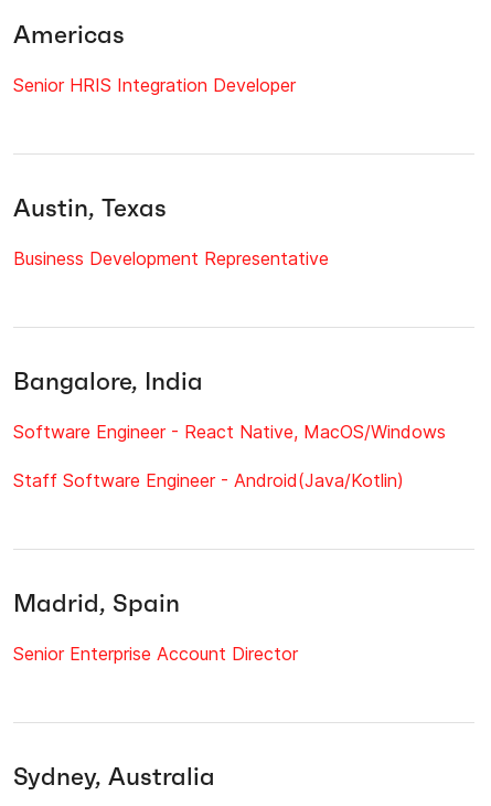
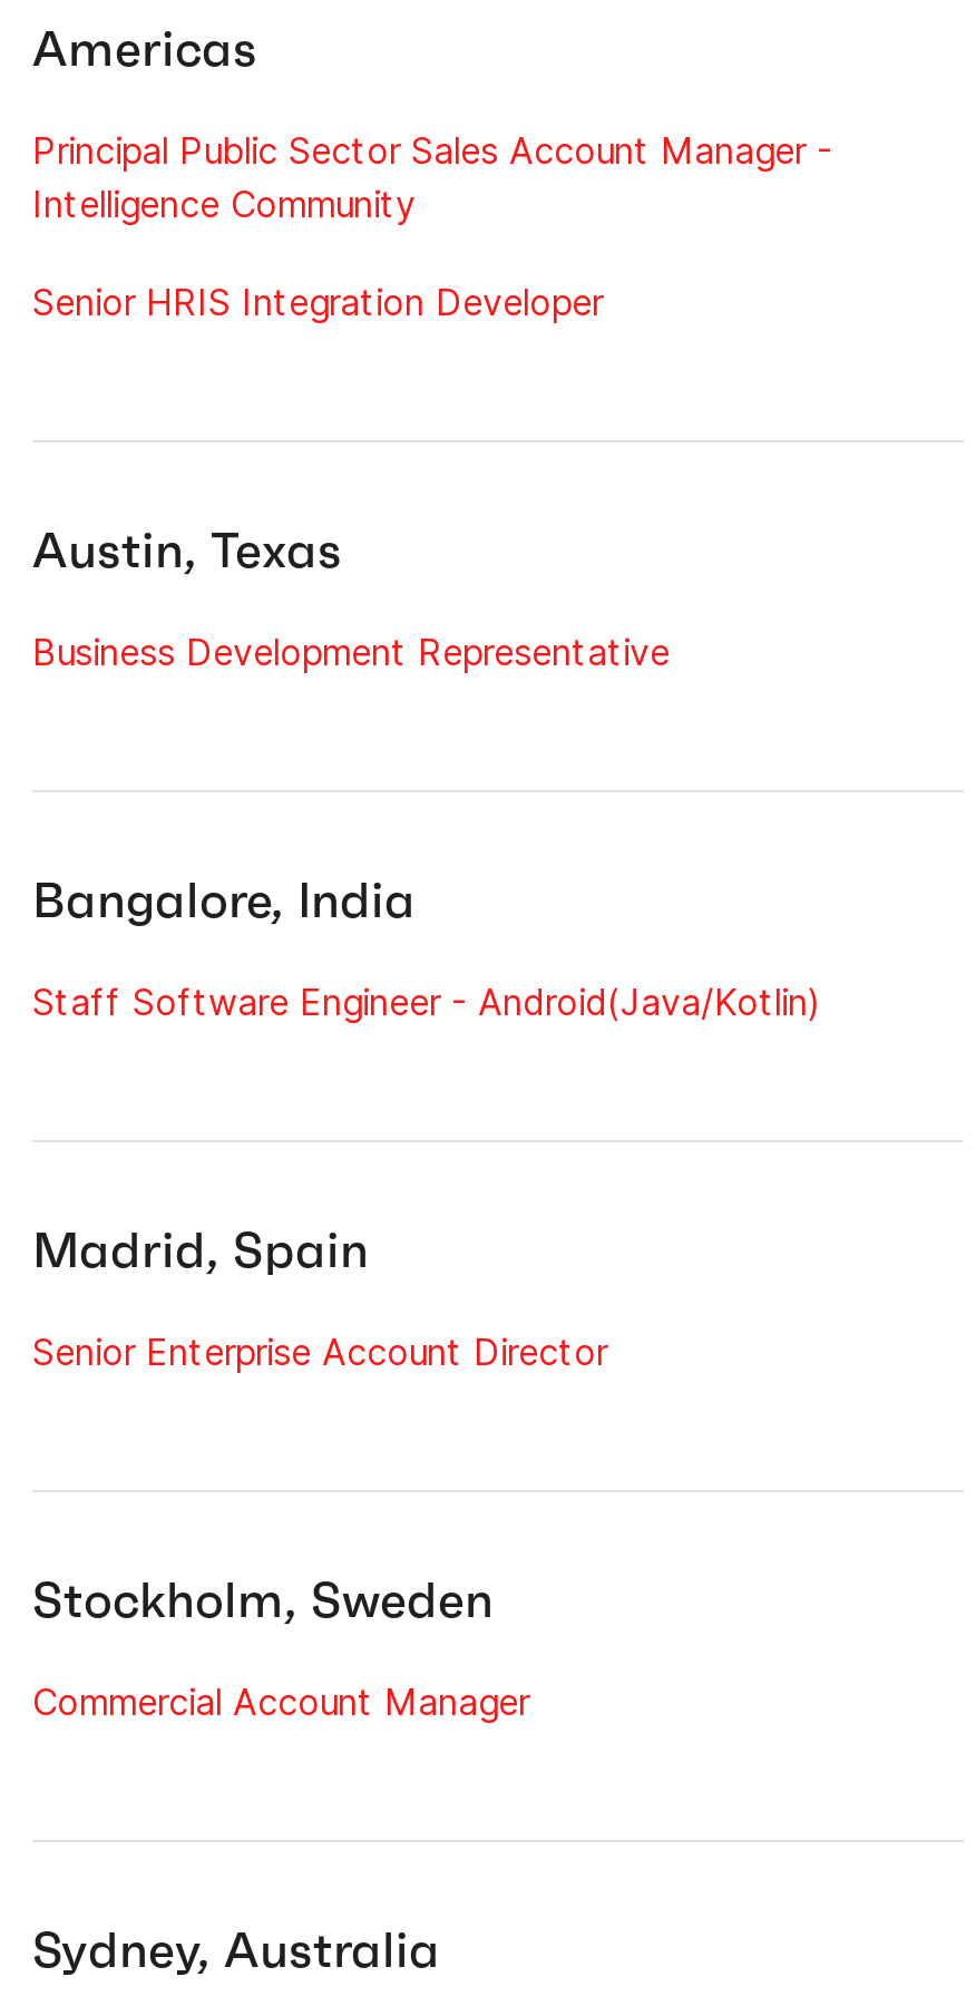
+ Principal Public Sector Sales Account Manager -
+ Intelligence Community

- Software Engineer - React Native, MacOS/Windows

+ Stockholm, Sweden
+ Commercial Account Manager
